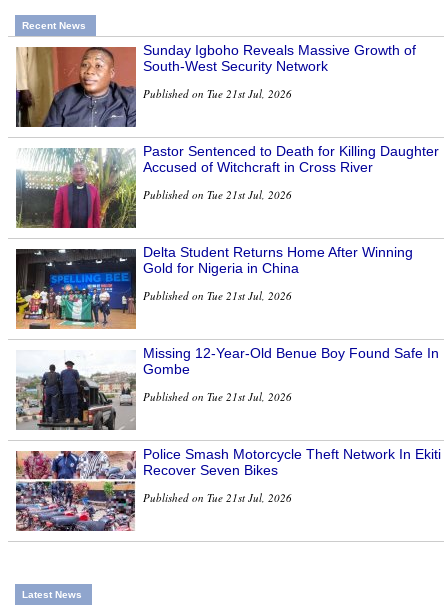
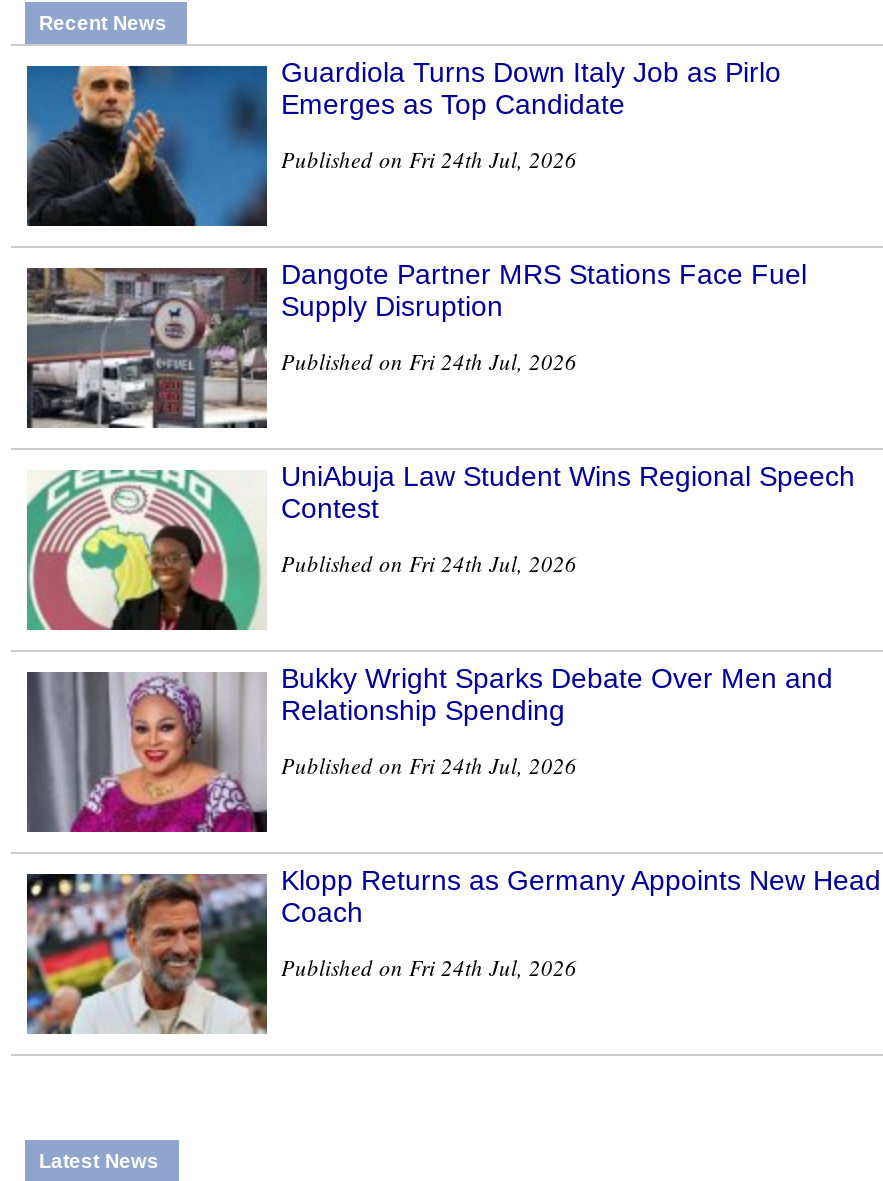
- [image]
- Sunday Igboho Reveals Massive Growth of
- South-West Security Network
+ [image]
+ Guardiola Turns Down Italy Job as Pirlo
+ Emerges as Top Candidate

- Published on Tue 21st Jul, 2026
+ Published on Fri 24th Jul, 2026

- [image]
- Pastor Sentenced to Death for Killing Daughter
- Accused of Witchcraft in Cross River
+ [image]
+ Dangote Partner MRS Stations Face Fuel
+ Supply Disruption

- Published on Tue 21st Jul, 2026
+ Published on Fri 24th Jul, 2026

- [image]
- Delta Student Returns Home After Winning
- Gold for Nigeria in China
+ [image]
+ UniAbuja Law Student Wins Regional Speech
+ Contest

- Published on Tue 21st Jul, 2026
+ Published on Fri 24th Jul, 2026

- [image]
- Missing 12-Year-Old Benue Boy Found Safe In
- Gombe
+ [image]
+ Bukky Wright Sparks Debate Over Men and
+ Relationship Spending

- Published on Tue 21st Jul, 2026
+ Published on Fri 24th Jul, 2026

- [image]
- Police Smash Motorcycle Theft Network In Ekiti
- Recover Seven Bikes
+ [image]
+ Klopp Returns as Germany Appoints New Head
+ Coach

- Published on Tue 21st Jul, 2026
+ Published on Fri 24th Jul, 2026
